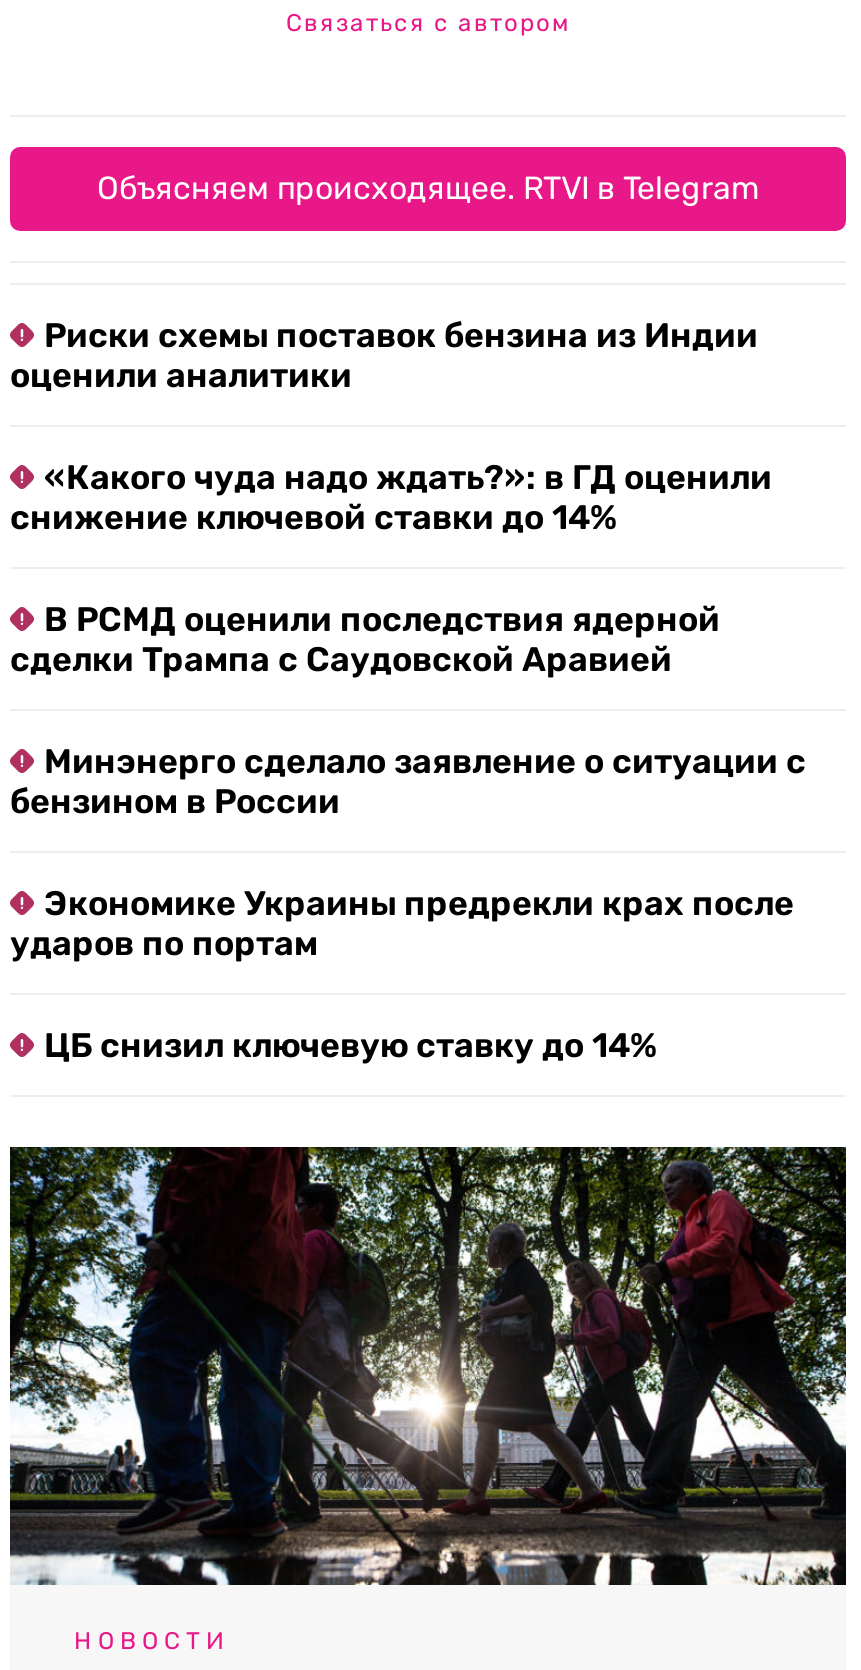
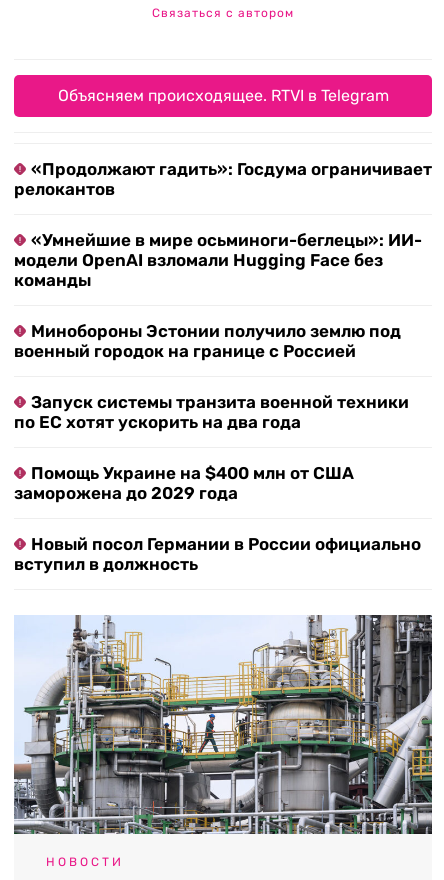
- Риски схемы поставок бензина из Индии
- оценили аналитики
+ «Продолжают гадить»: Госдума ограничивает
+ релокантов

- «Какого чуда надо ждать?»: в ГД оценили
- снижение ключевой ставки до 14%
+ «Умнейшие в мире осьминоги-беглецы»: ИИ-
+ модели OpenAI взломали Hugging Face без
+ команды

- В РСМД оценили последствия ядерной
- сделки Трампа с Саудовской Аравией
+ Минобороны Эстонии получило землю под
+ военный городок на границе с Россией

- Минэнерго сделало заявление о ситуации с
- бензином в России
+ Запуск системы транзита военной техники
+ по ЕС хотят ускорить на два года

- Экономике Украины предрекли крах после
- ударов по портам
+ Помощь Украине на $400 млн от США
+ заморожена до 2029 года

- ЦБ снизил ключевую ставку до 14%
+ Новый посол Германии в России официально
+ вступил в должность

- [image]
+ [image]
